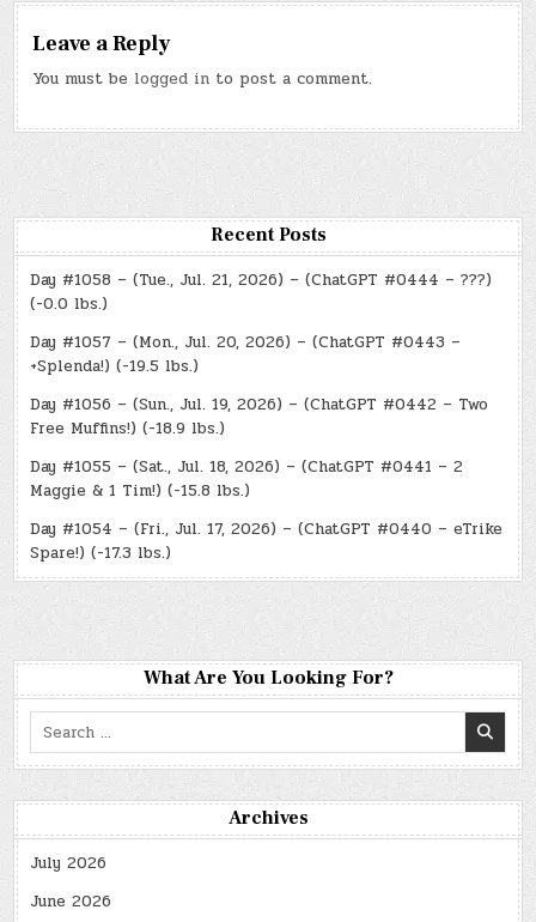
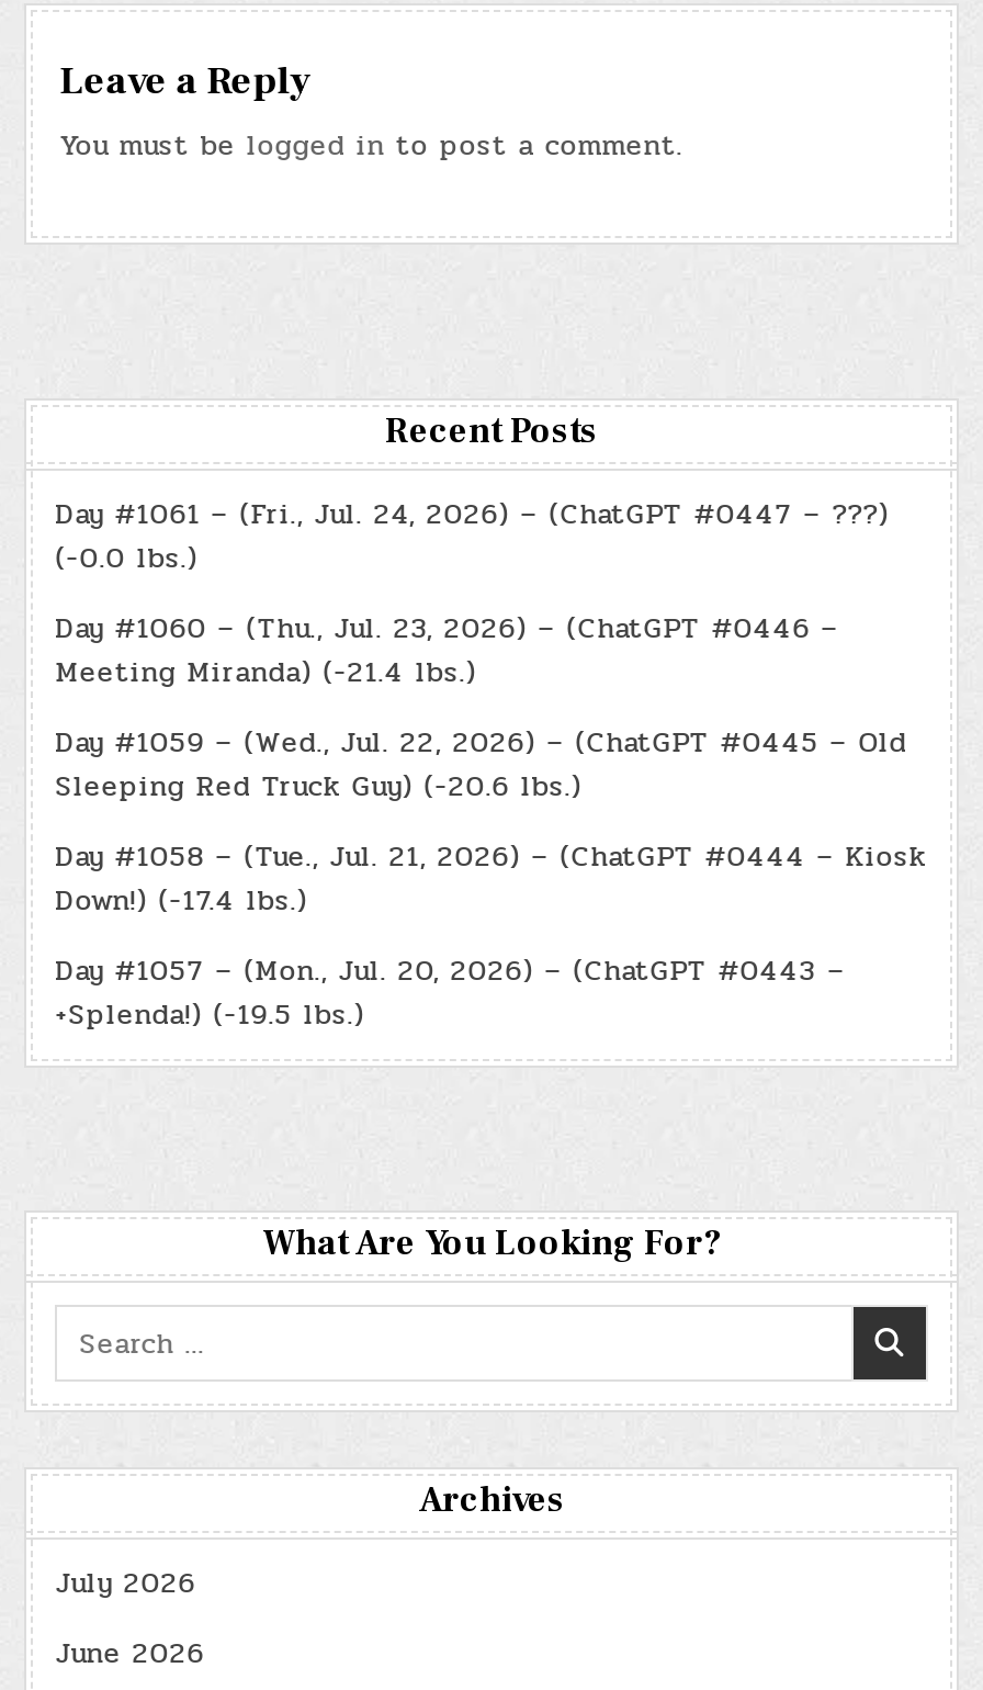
- Day #1058 – (Tue., Jul. 21, 2026) – (ChatGPT #0444 – ???)
+ Day #1061 – (Fri., Jul. 24, 2026) – (ChatGPT #0447 – ???)

+ Day #1060 – (Thu., Jul. 23, 2026) – (ChatGPT #0446 –
+ Meeting Miranda) (-21.4 lbs.)
+ Day #1059 – (Wed., Jul. 22, 2026) – (ChatGPT #0445 – Old
+ Sleeping Red Truck Guy) (-20.6 lbs.)
+ Day #1058 – (Tue., Jul. 21, 2026) – (ChatGPT #0444 – Kiosk
+ Down!) (-17.4 lbs.)

moved down: Day #1057 – (Mon., Jul. 20, 2026) – (ChatGPT #0443 – | +Splenda!) (-19.5 lbs.)

- Day #1056 – (Sun., Jul. 19, 2026) – (ChatGPT #0442 – Two
- Free Muffins!) (-18.9 lbs.)
- Day #1055 – (Sat., Jul. 18, 2026) – (ChatGPT #0441 – 2
- Maggie & 1 Tim!) (-15.8 lbs.)
- Day #1054 – (Fri., Jul. 17, 2026) – (ChatGPT #0440 – eTrike
- Spare!) (-17.3 lbs.)
